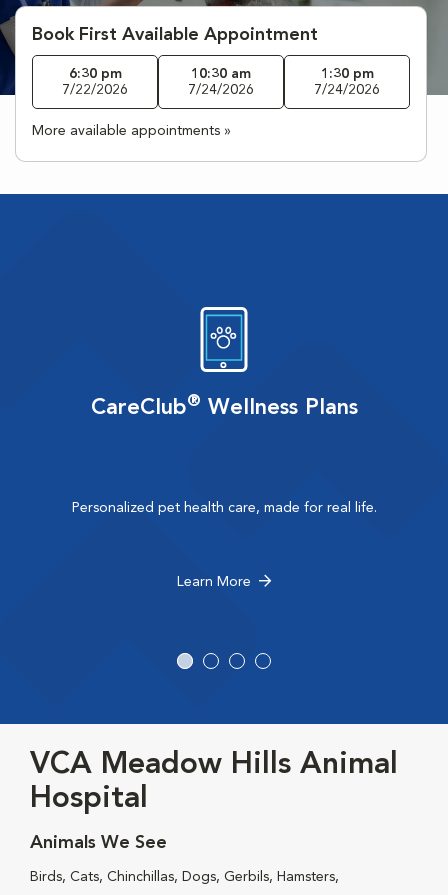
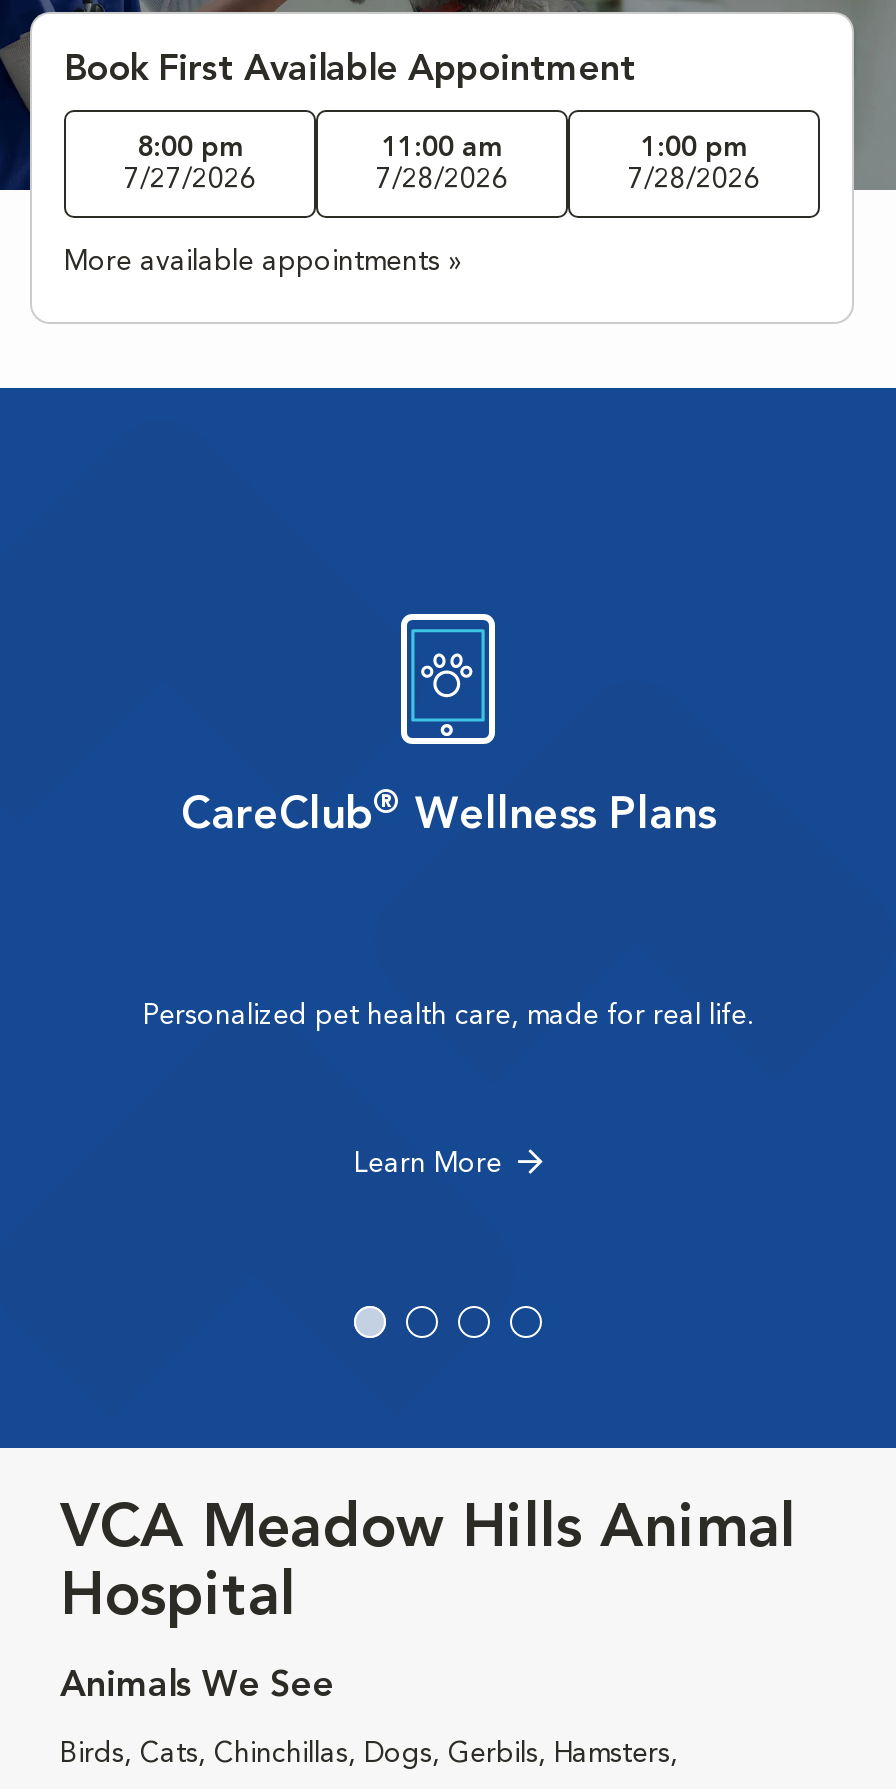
- 6:30 pm
+ 8:00 pm

- 10:30 am
+ 11:00 am

- 1:30 pm
+ 1:00 pm

- 7/22/2026
+ 7/27/2026

- 7/24/2026
+ 7/28/2026

- 7/24/2026
+ 7/28/2026
